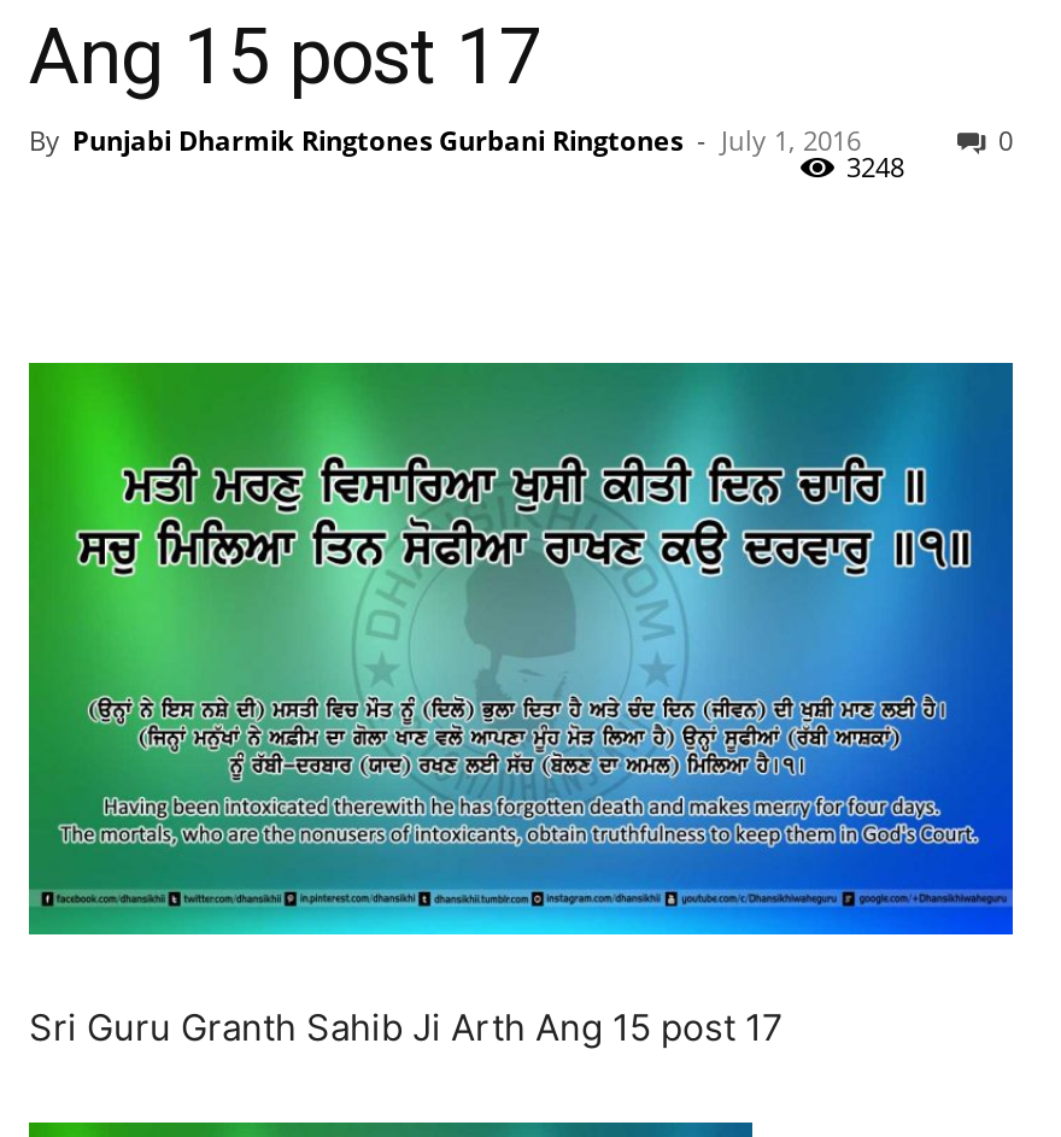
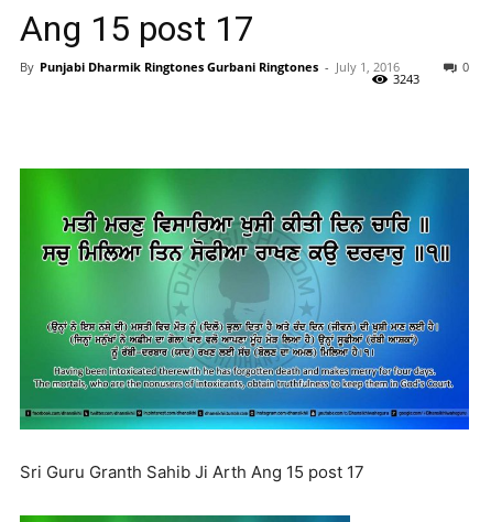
- 3248
+ 3243
